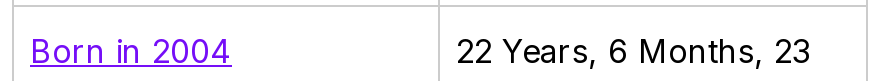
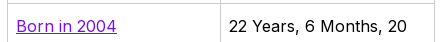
- 22 Years, 6 Months, 23
+ 22 Years, 6 Months, 20
